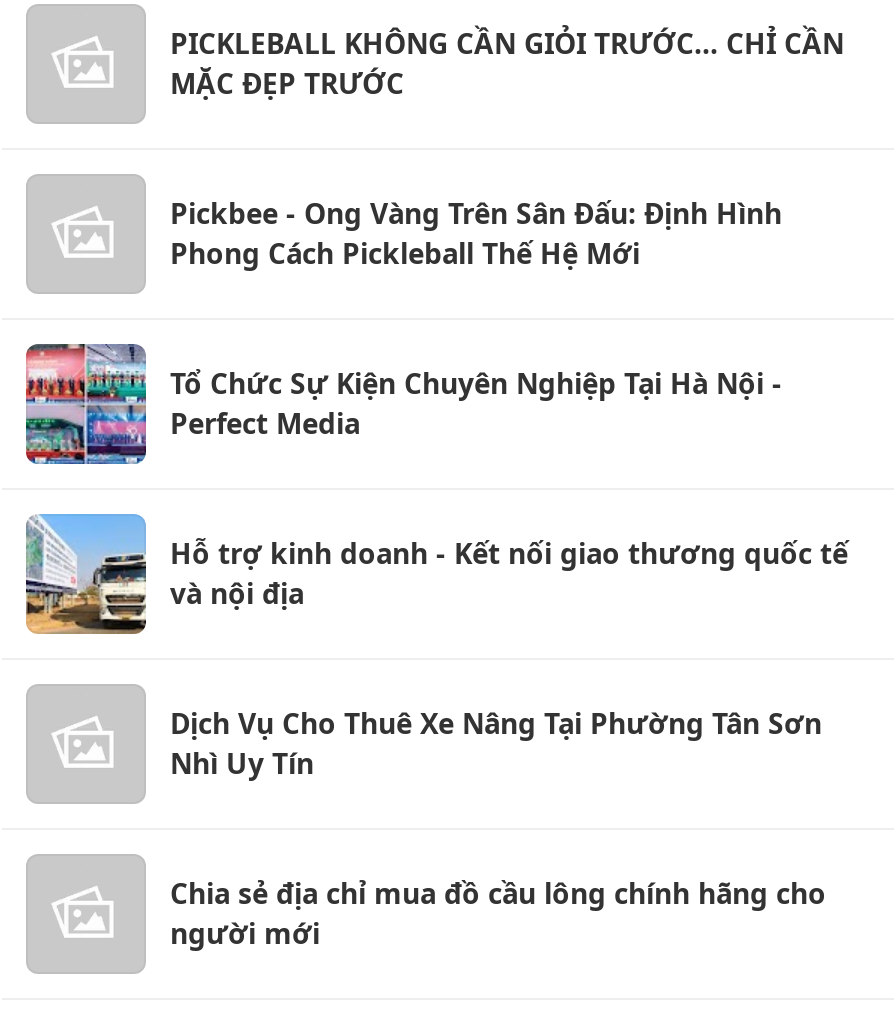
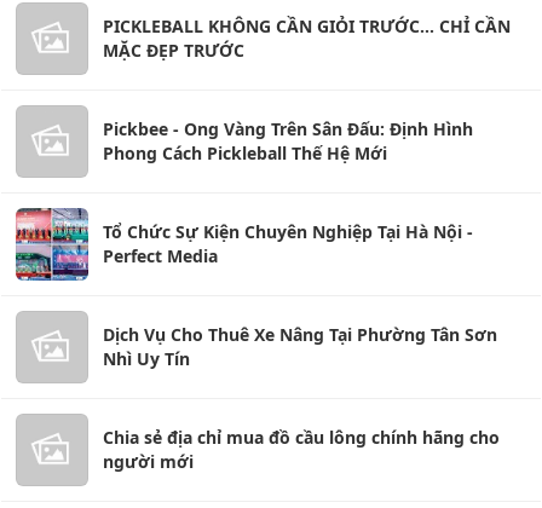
- [image]
- Hỗ trợ kinh doanh - Kết nối giao thương quốc tế
- và nội địa
